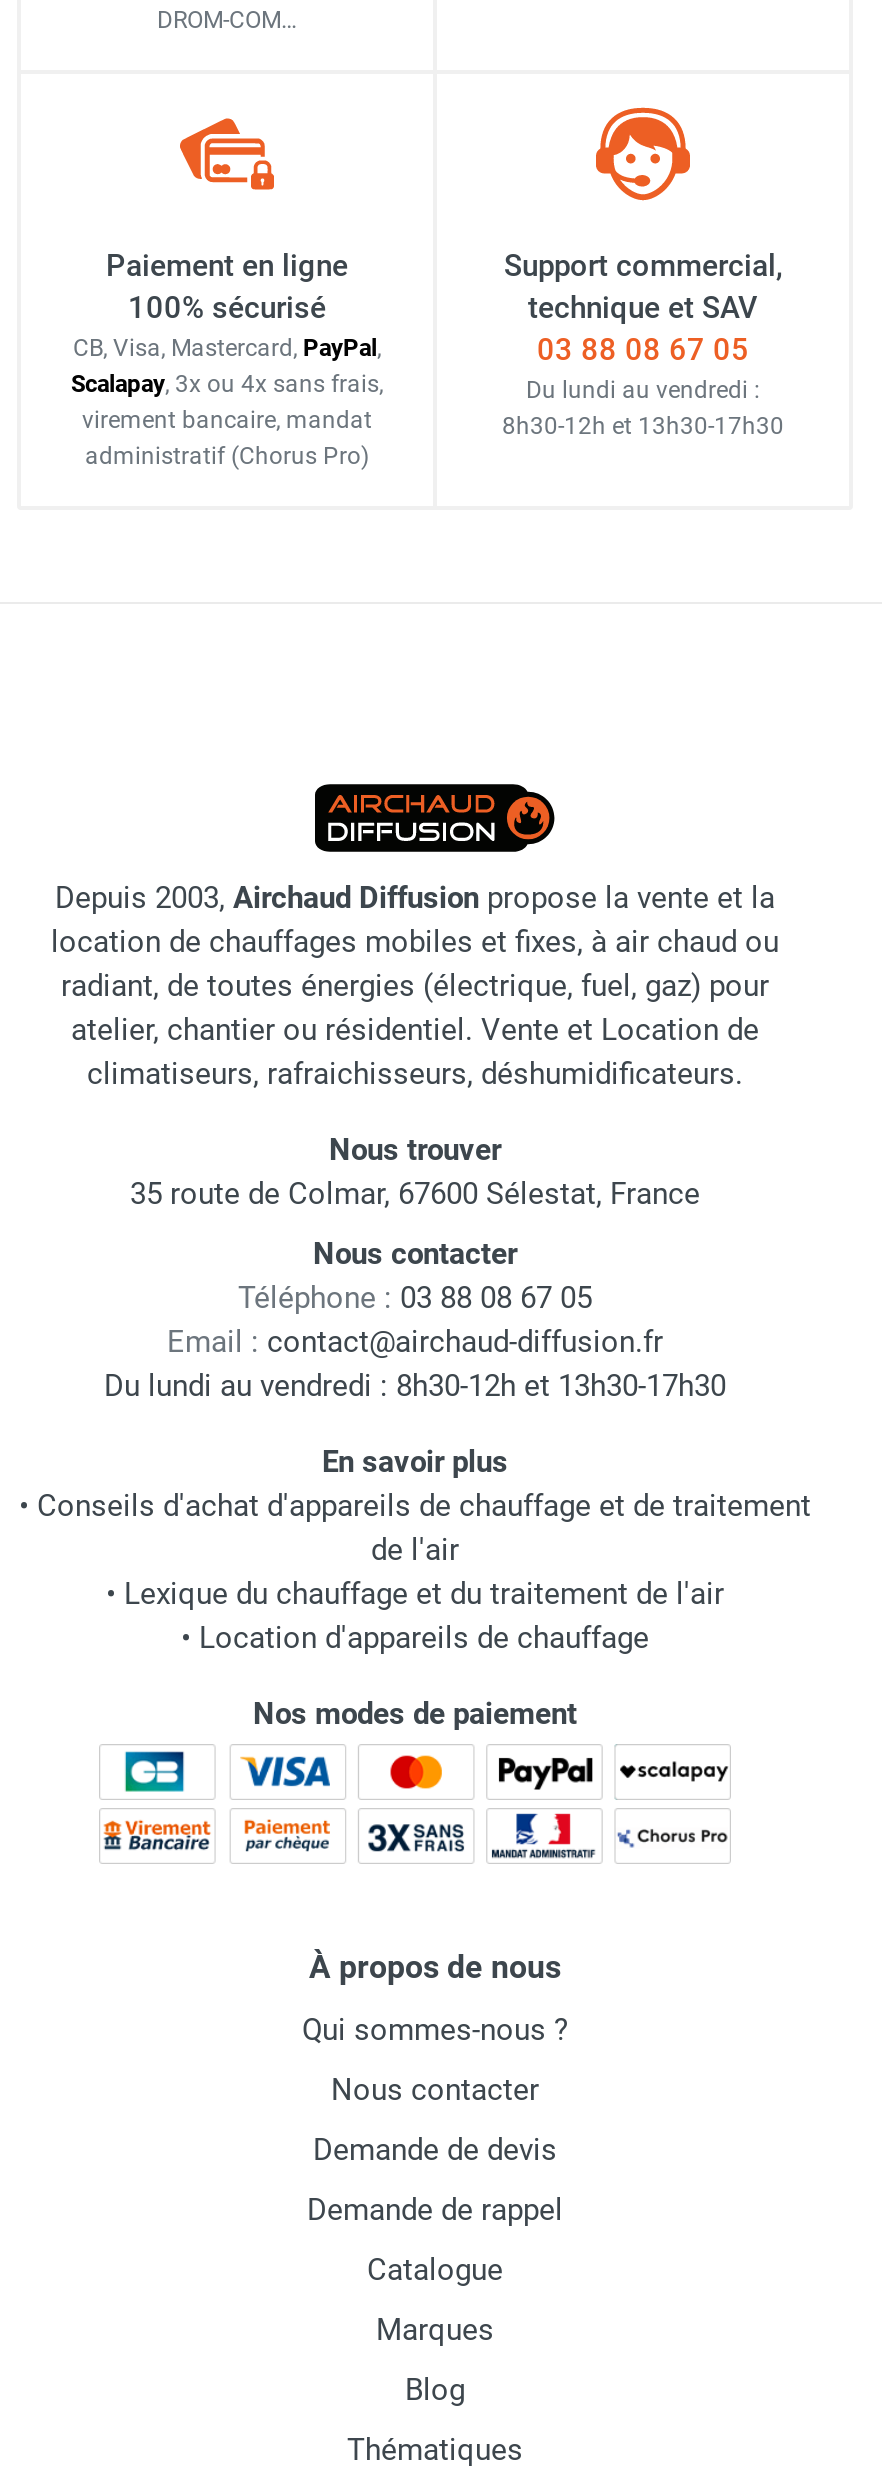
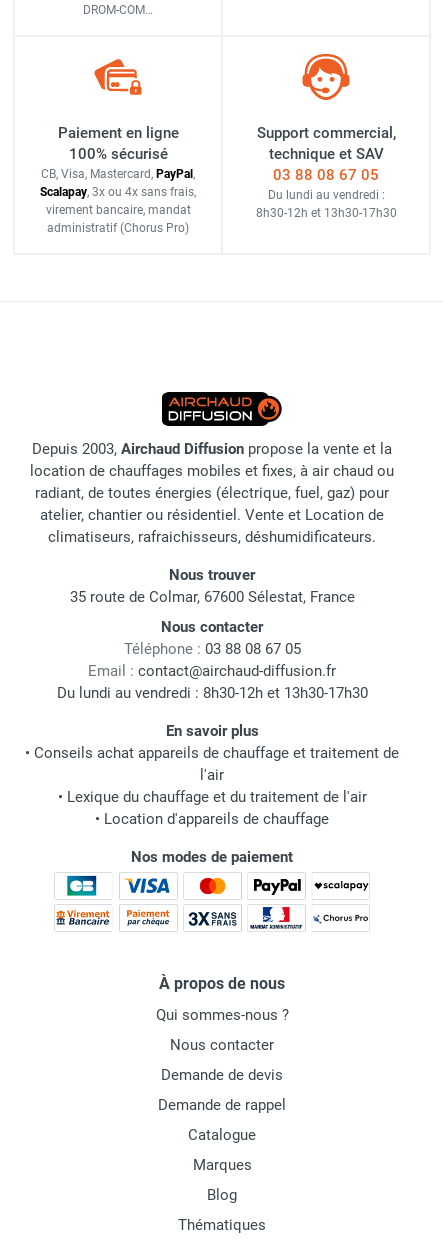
- • Conseils d'achat d'appareils de chauffage et de traitement
- de l'air
+ • Conseils achat appareils de chauffage et traitement de
+ l'air
